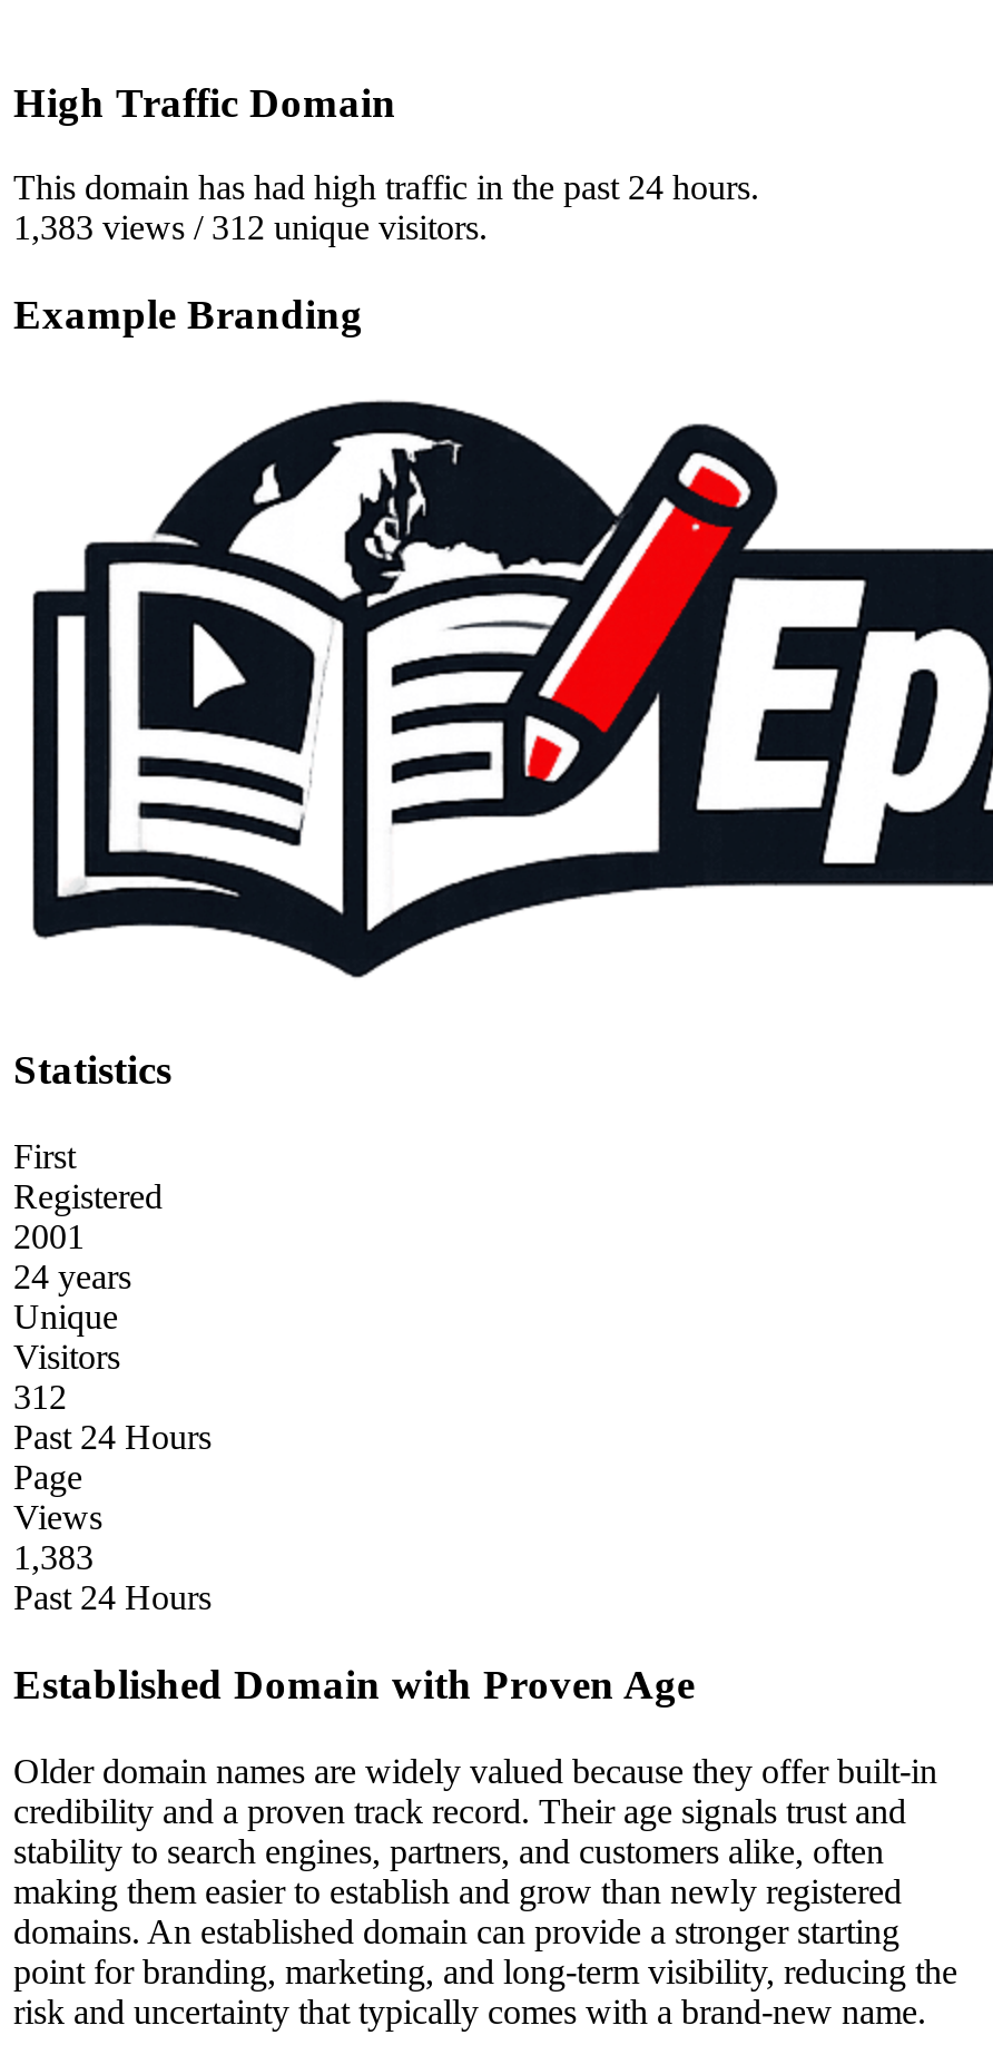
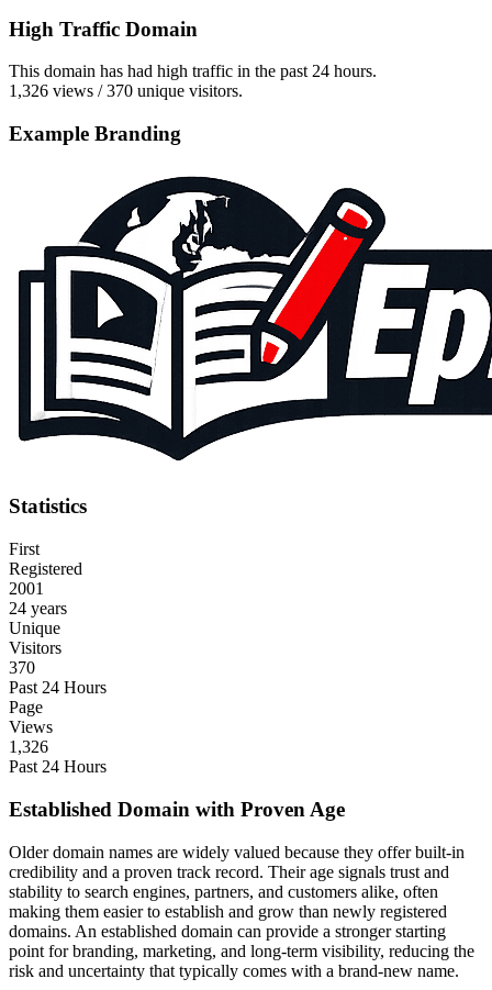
- 1,383 views / 312 unique visitors.
+ 1,326 views / 370 unique visitors.

- 312
+ 370

- 1,383
+ 1,326
